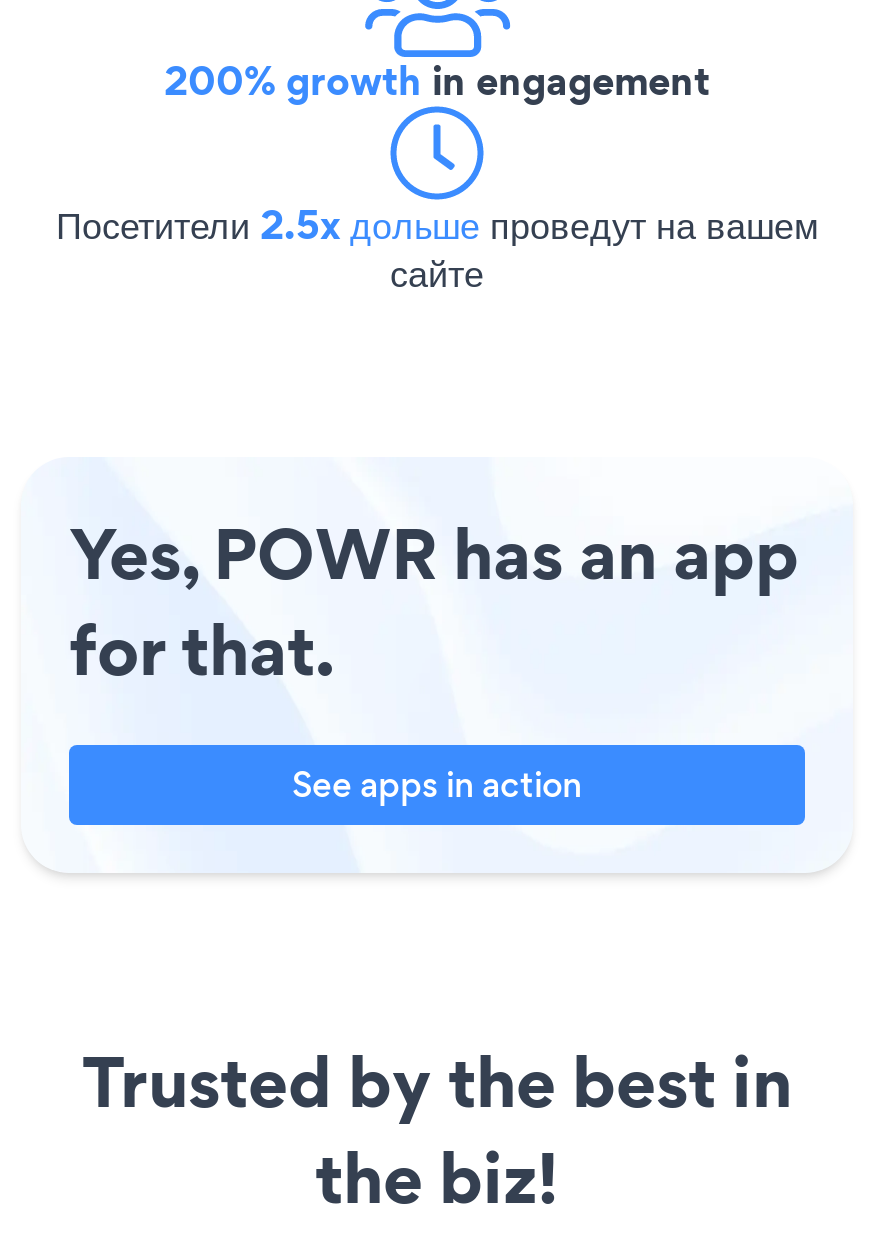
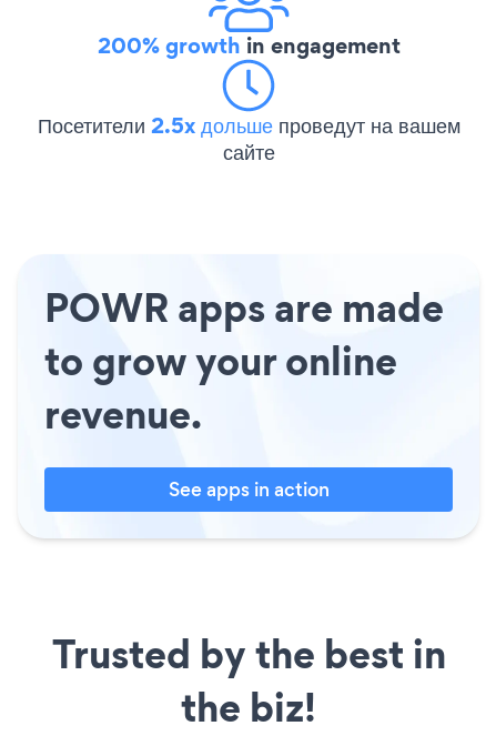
- Yes, POWR has an app
- for that.
+ POWR apps are made
+ to grow your online
+ revenue.
